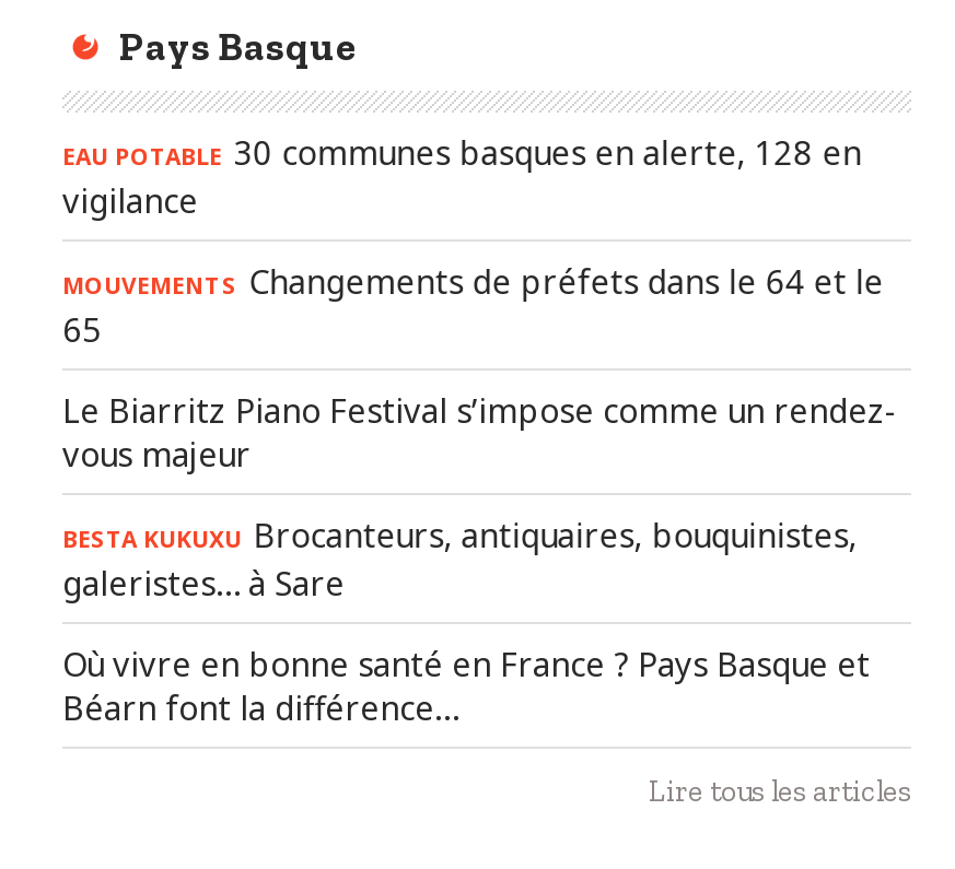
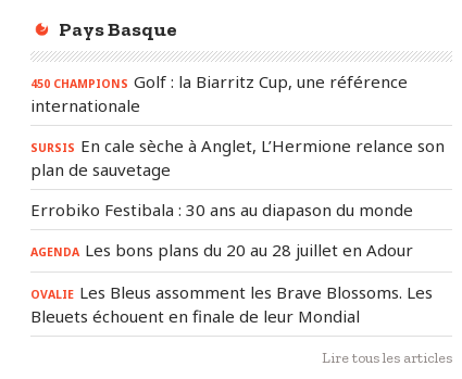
- EAU POTABLE 30 communes basques en alerte, 128 en
- vigilance
+ 450 CHAMPIONS Golf : la Biarritz Cup, une référence
+ internationale

- MOUVEMENTS Changements de préfets dans le 64 et le
- 65
+ SURSIS En cale sèche à Anglet, L’Hermione relance son
+ plan de sauvetage

- Le Biarritz Piano Festival s’impose comme un rendez-
- vous majeur
+ Errobiko Festibala : 30 ans au diapason du monde

- BESTA KUKUXU Brocanteurs, antiquaires, bouquinistes,
- galeristes… à Sare
+ AGENDA Les bons plans du 20 au 28 juillet en Adour

- Où vivre en bonne santé en France ? Pays Basque et
- Béarn font la différence…
+ OVALIE Les Bleus assomment les Brave Blossoms. Les
+ Bleuets échouent en finale de leur Mondial
